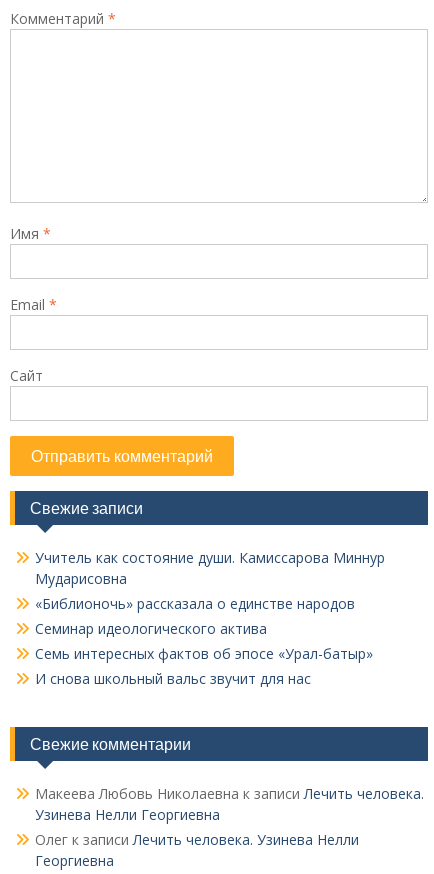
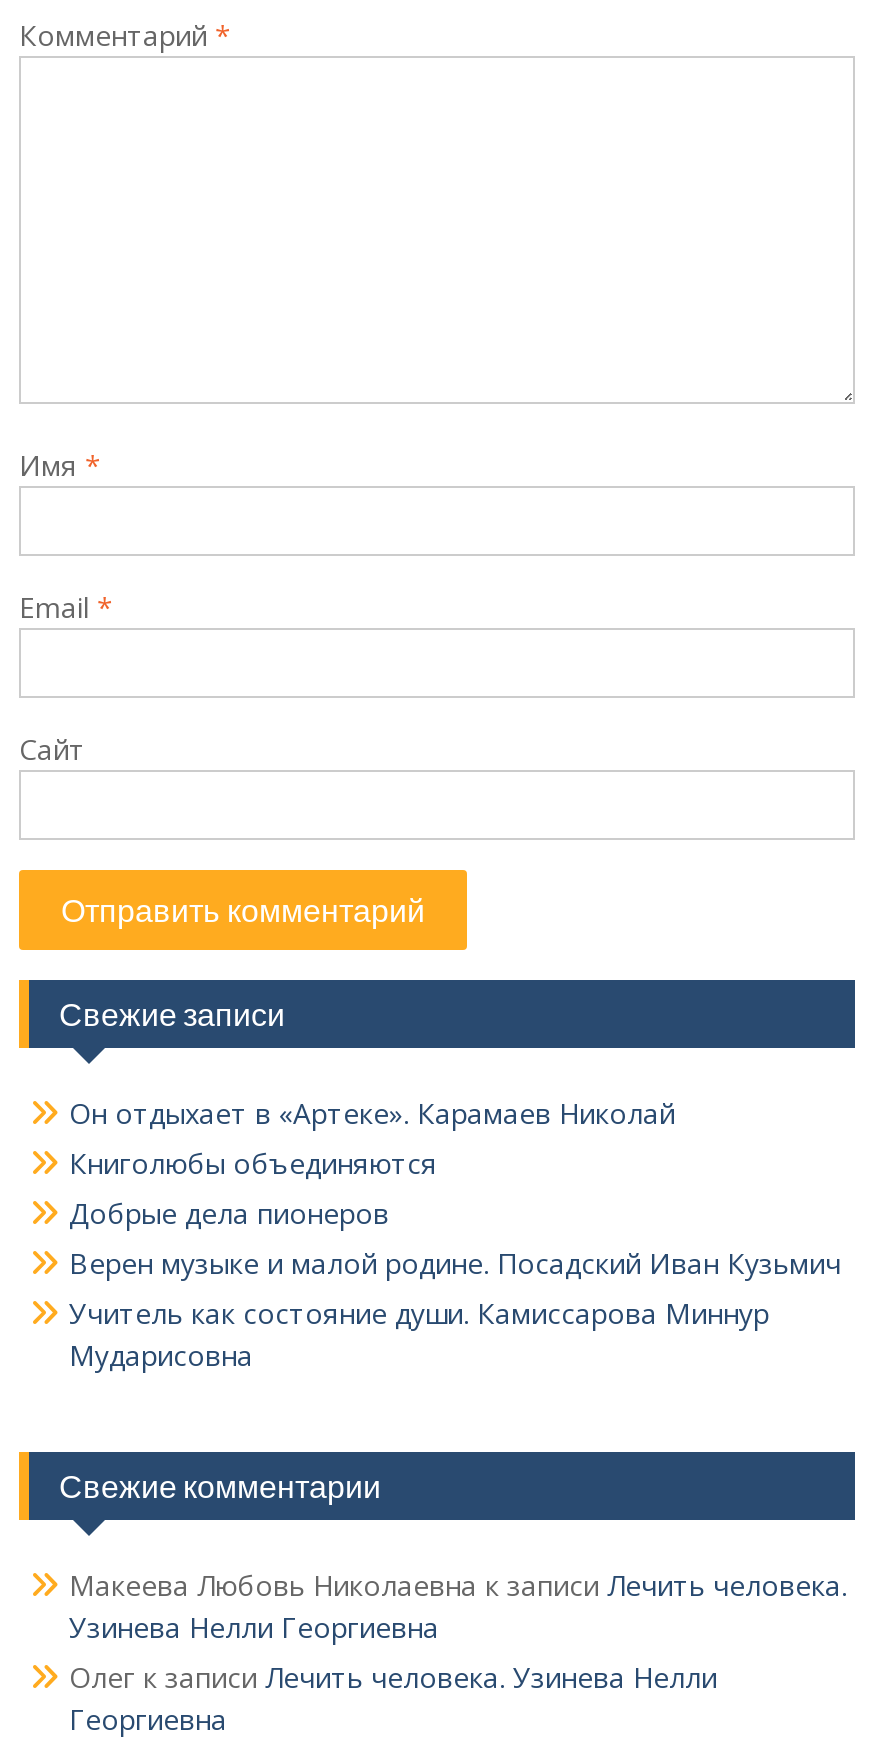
+ Он отдыхает в «Артеке». Карамаев Николай
+ Книголюбы объединяются
+ Добрые дела пионеров
+ Верен музыке и малой родине. Посадский Иван Кузьмич

moved down: Учитель как состояние души. Камиссарова Миннур | Мударисовна

- «Библионочь» рассказала о единстве народов
- Семинар идеологического актива
- Семь интересных фактов об эпосе «Урал-батыр»
- И снова школьный вальс звучит для нас
